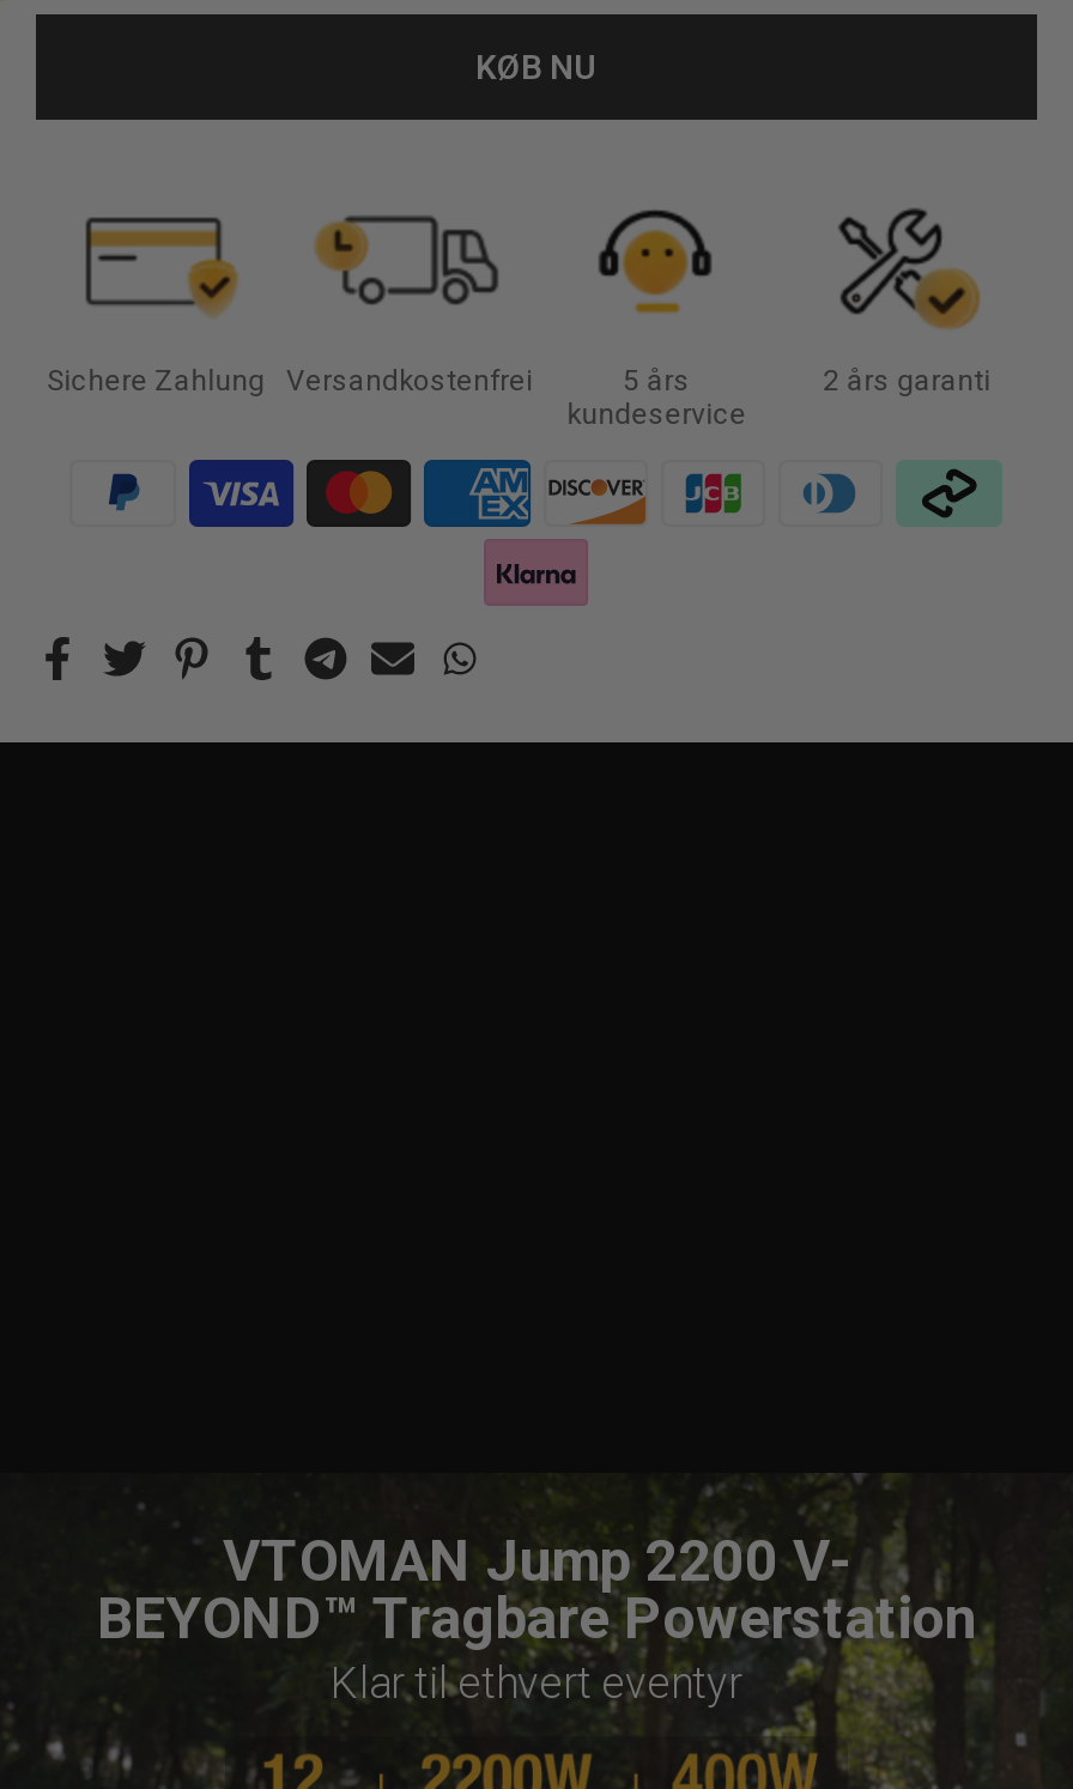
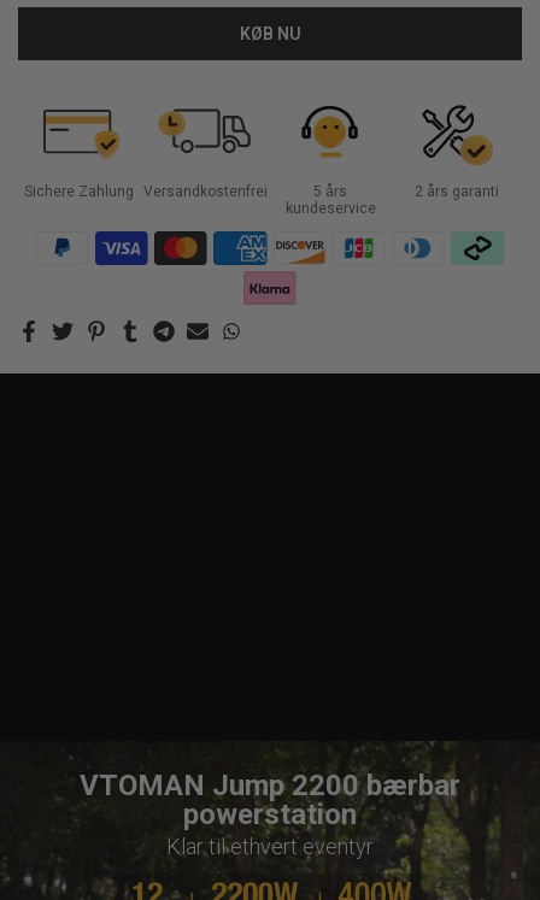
- VTOMAN Jump 2200 V-
- BEYOND™ Tragbare Powerstation
+ VTOMAN Jump 2200 bærbar
+ powerstation
